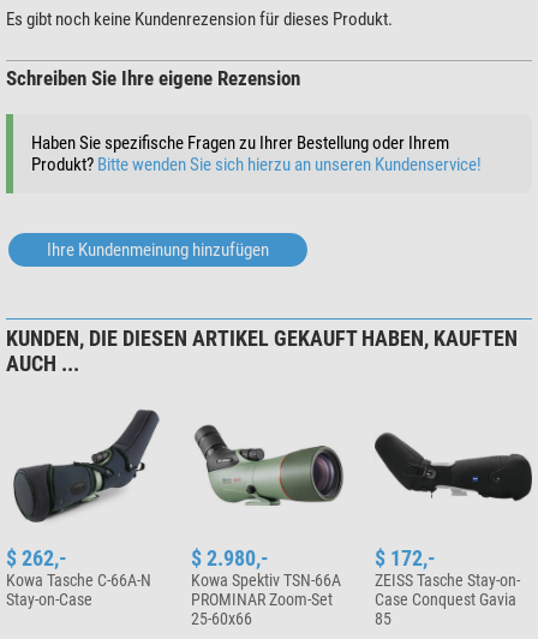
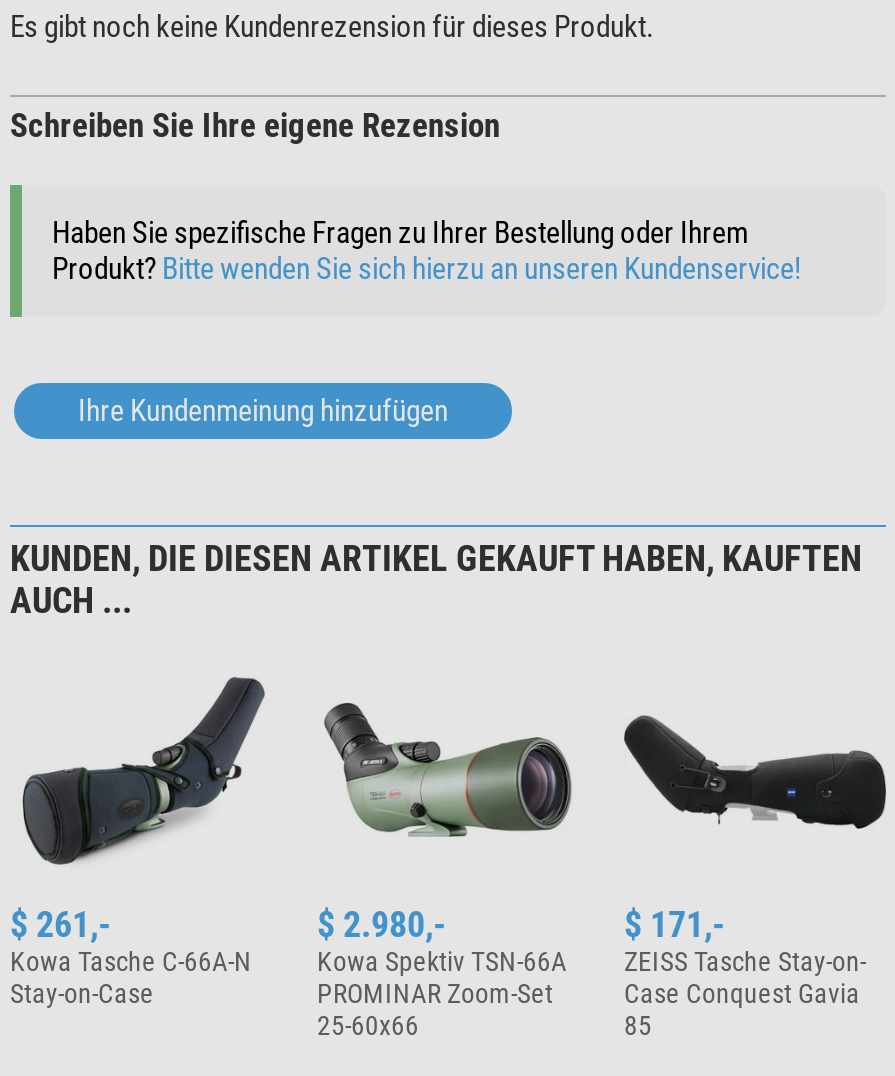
- $ 262,-
+ $ 261,-

- $ 172,-
+ $ 171,-
